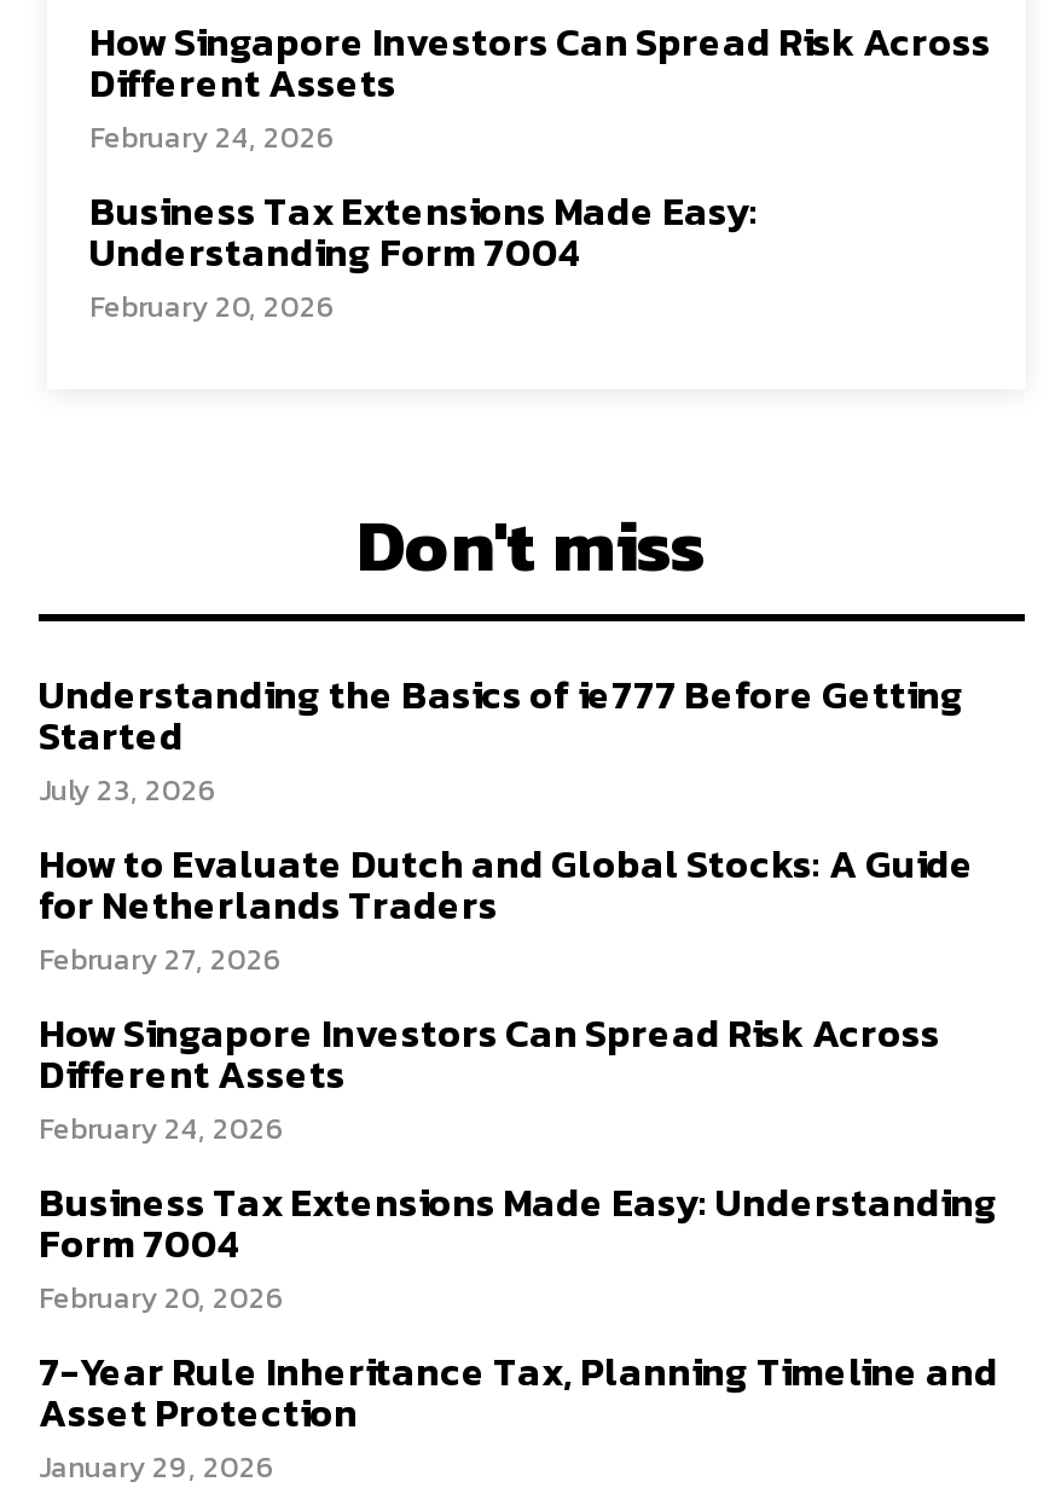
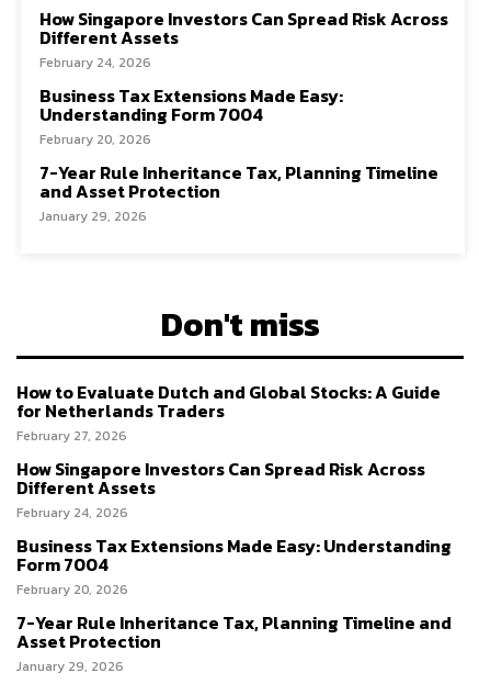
+ 7-Year Rule Inheritance Tax, Planning Timeline
+ and Asset Protection
+ January 29, 2026

moved down: Don't miss

- Understanding the Basics of ie777 Before Getting
- Started
- July 23, 2026
